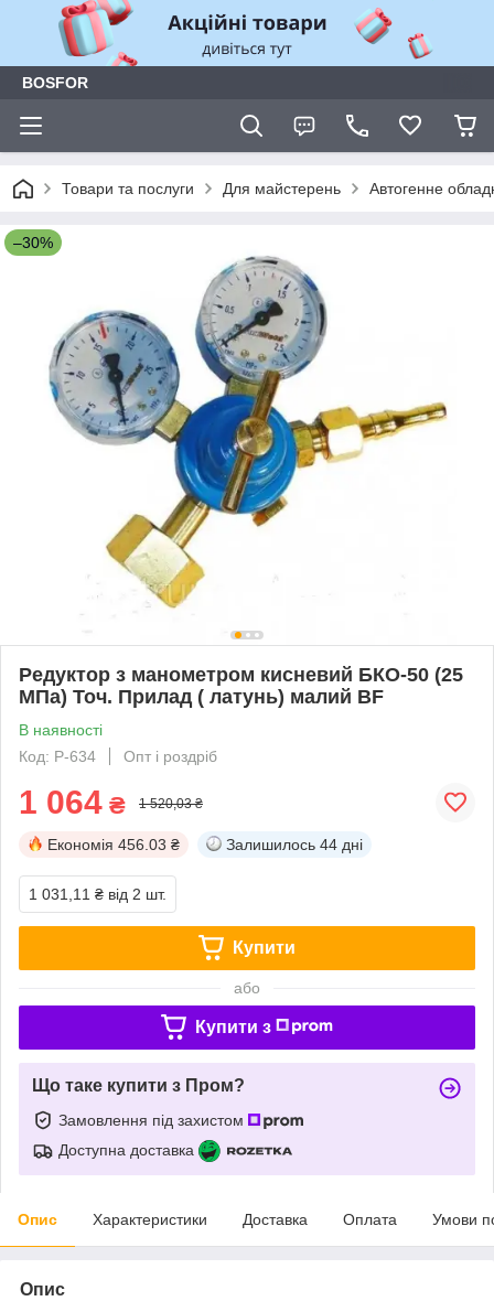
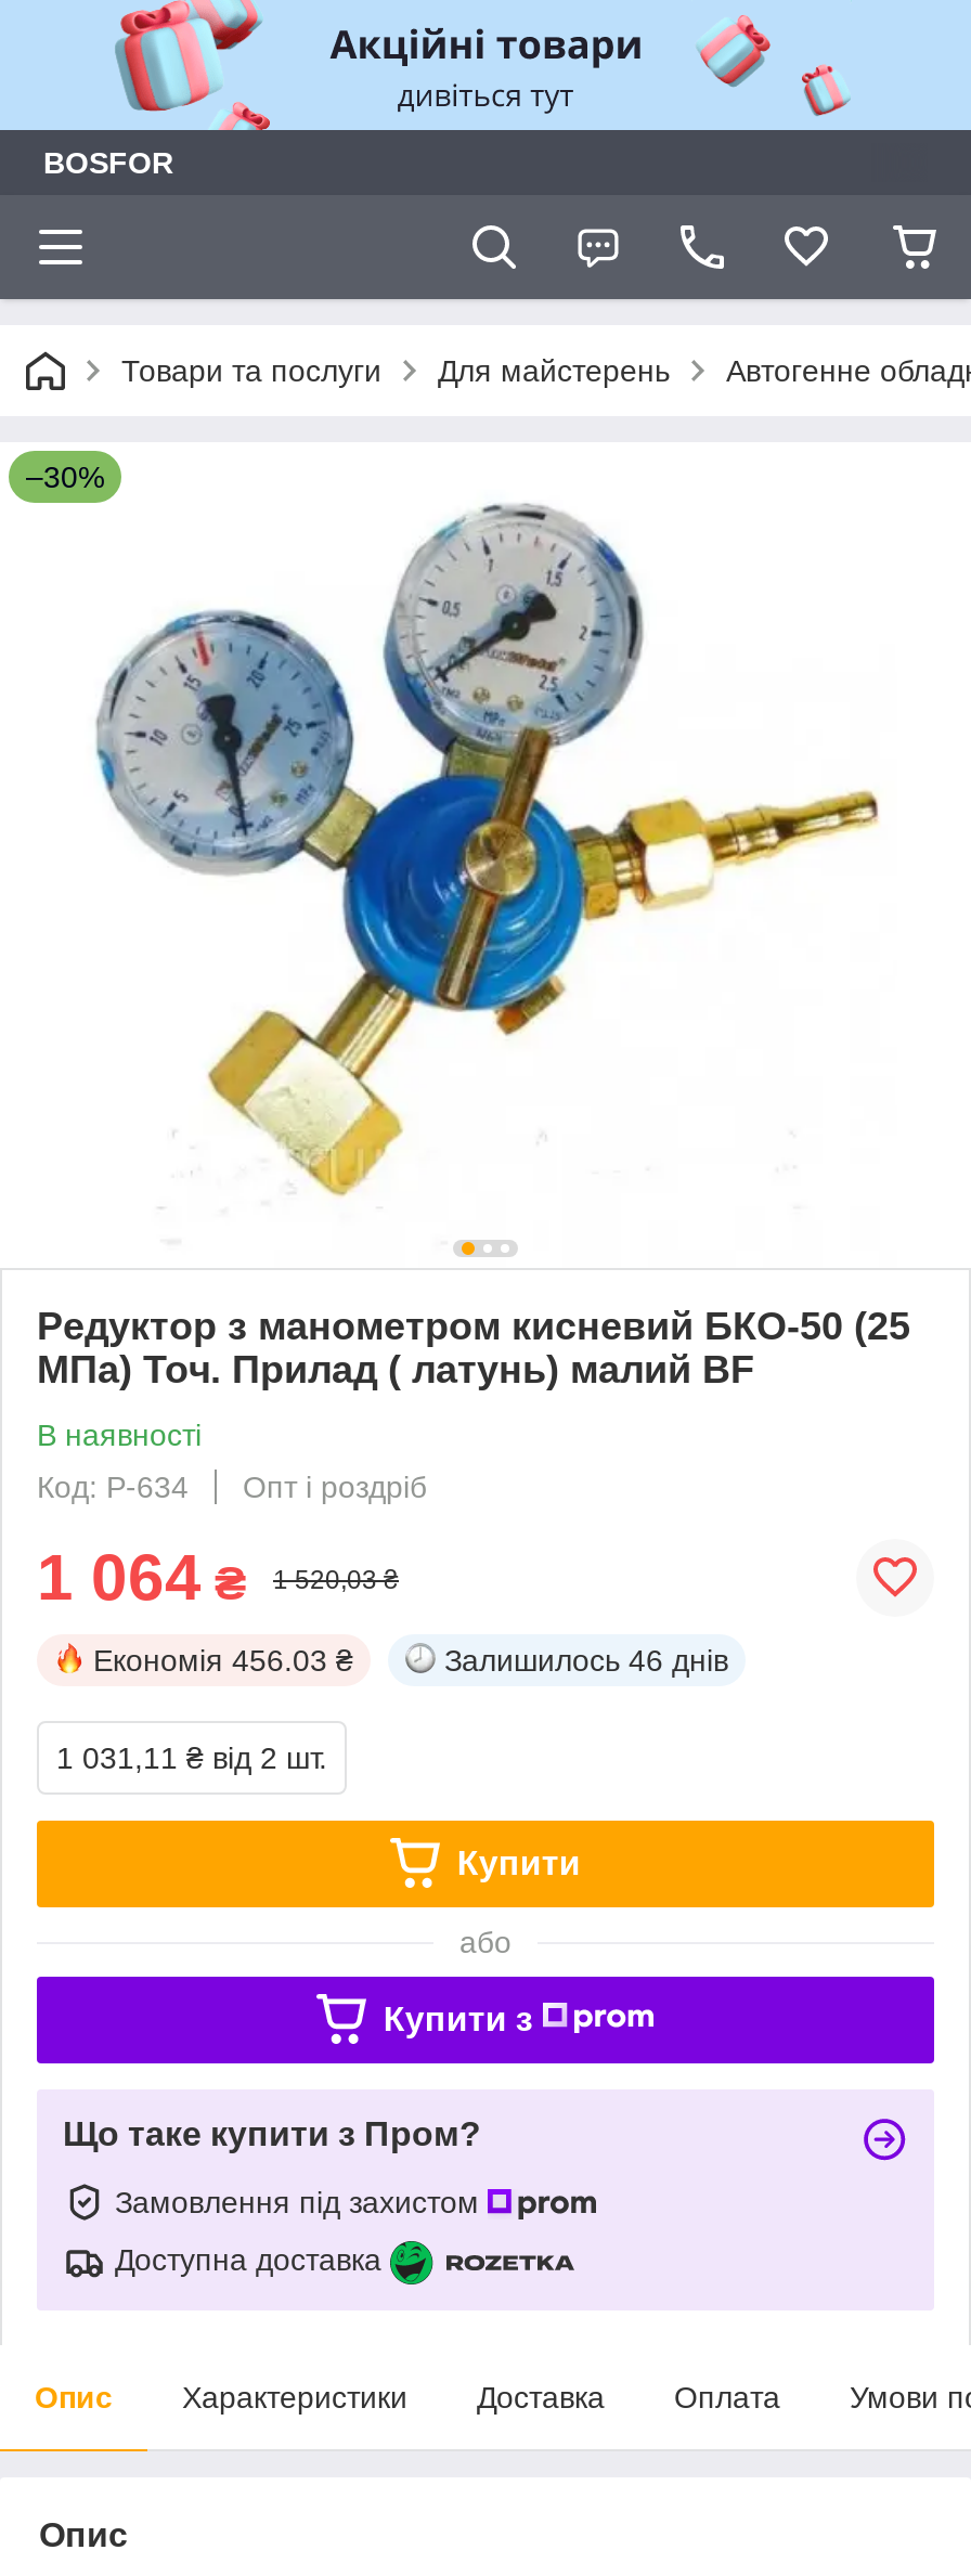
- Залишилось 44 дні
+ Залишилось 46 днів
